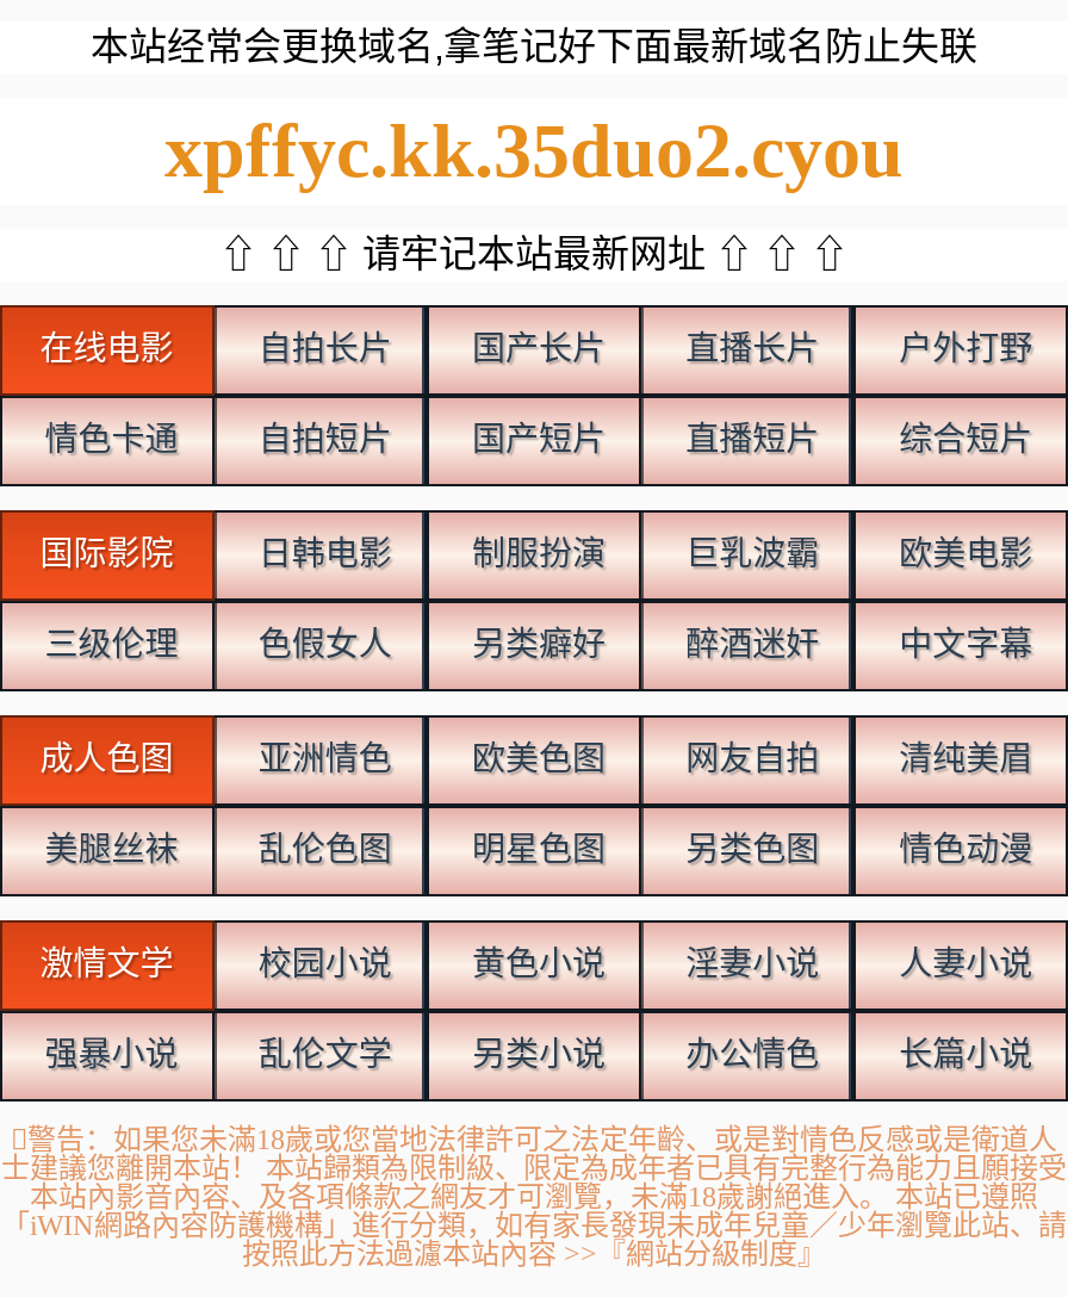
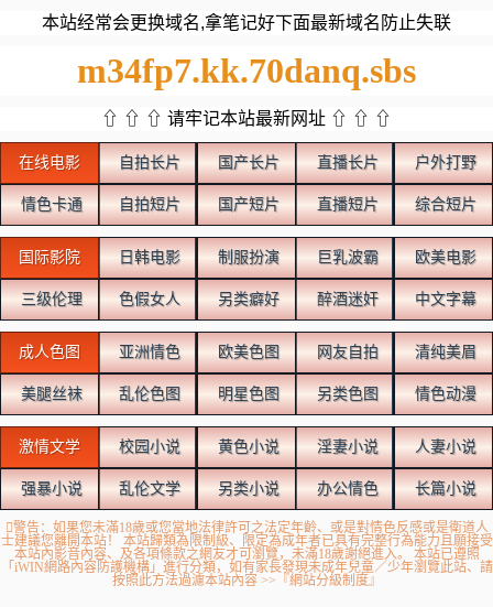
- xpffyc.kk.35duo2.cyou
+ m34fp7.kk.70danq.sbs
